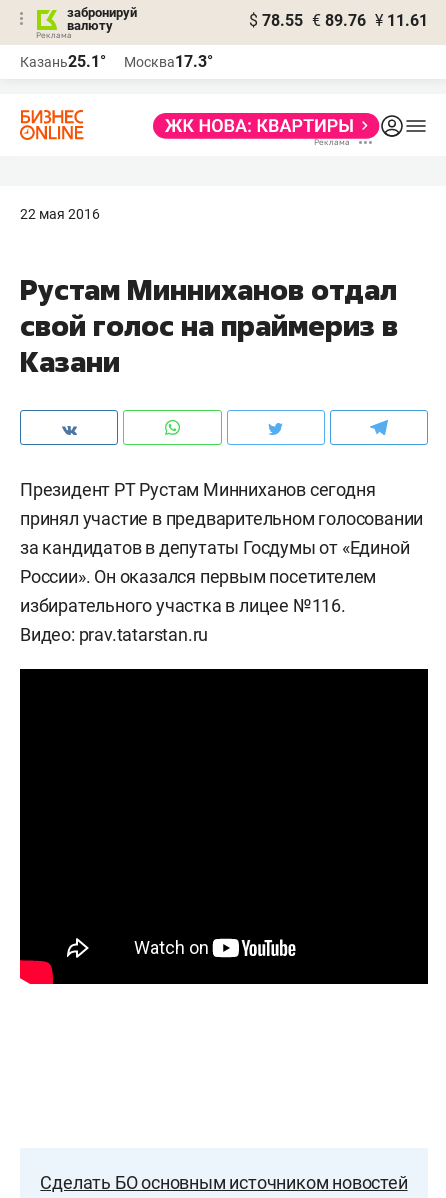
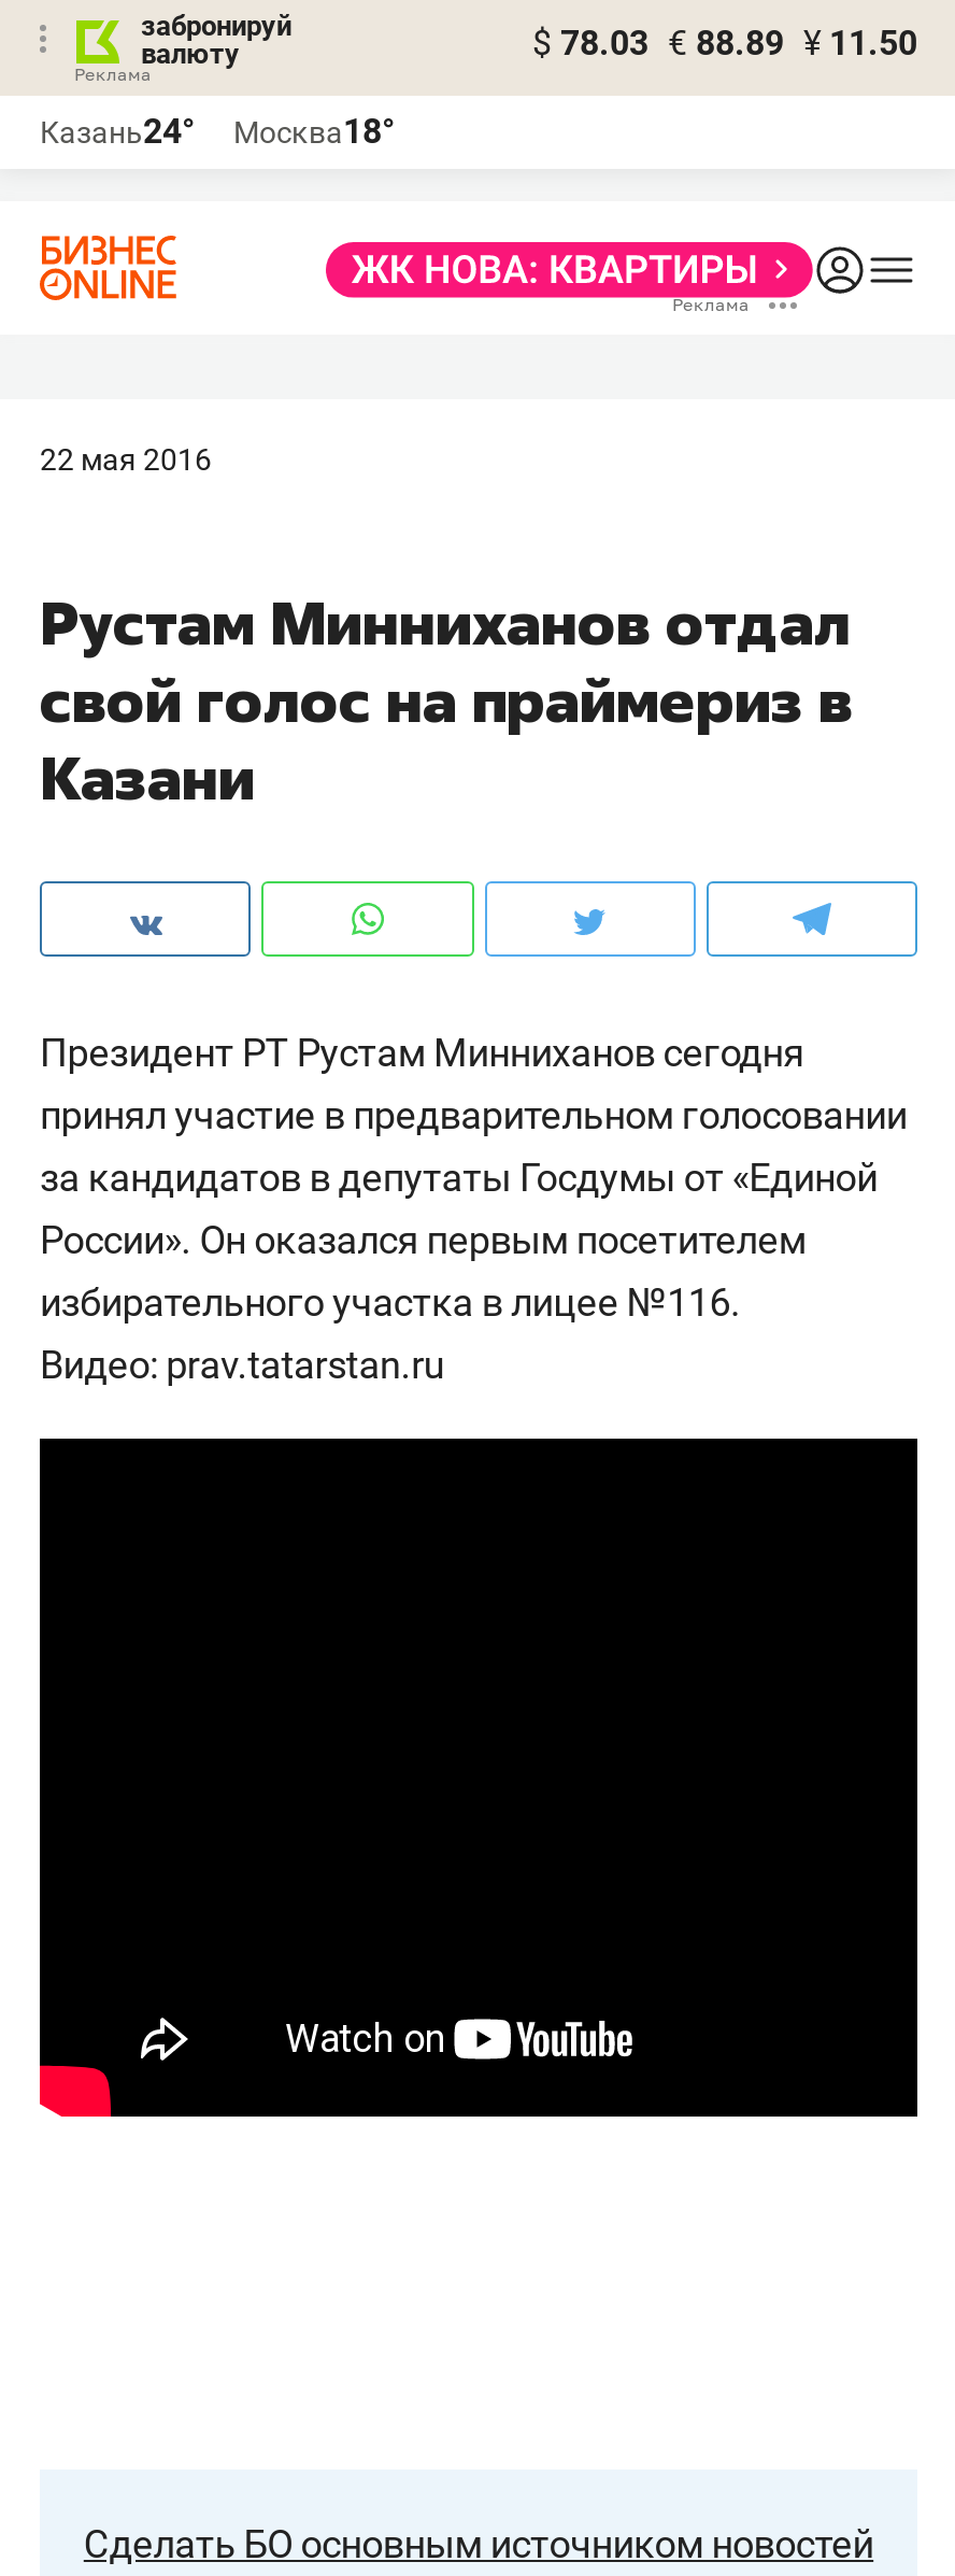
- $ 78.55 € 89.76 ¥ 11.61
+ $ 78.03 € 88.89 ¥ 11.50

- Казань25.1°
+ Казань24°

- Москва17.3°
+ Москва18°
